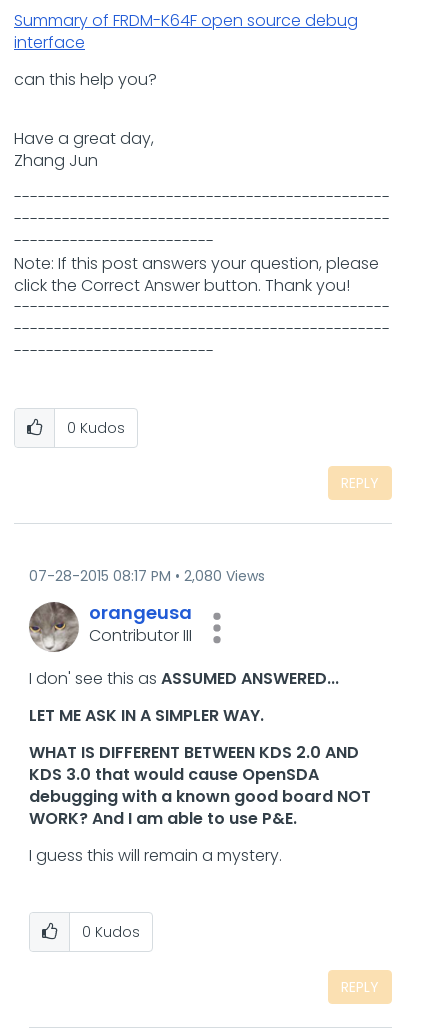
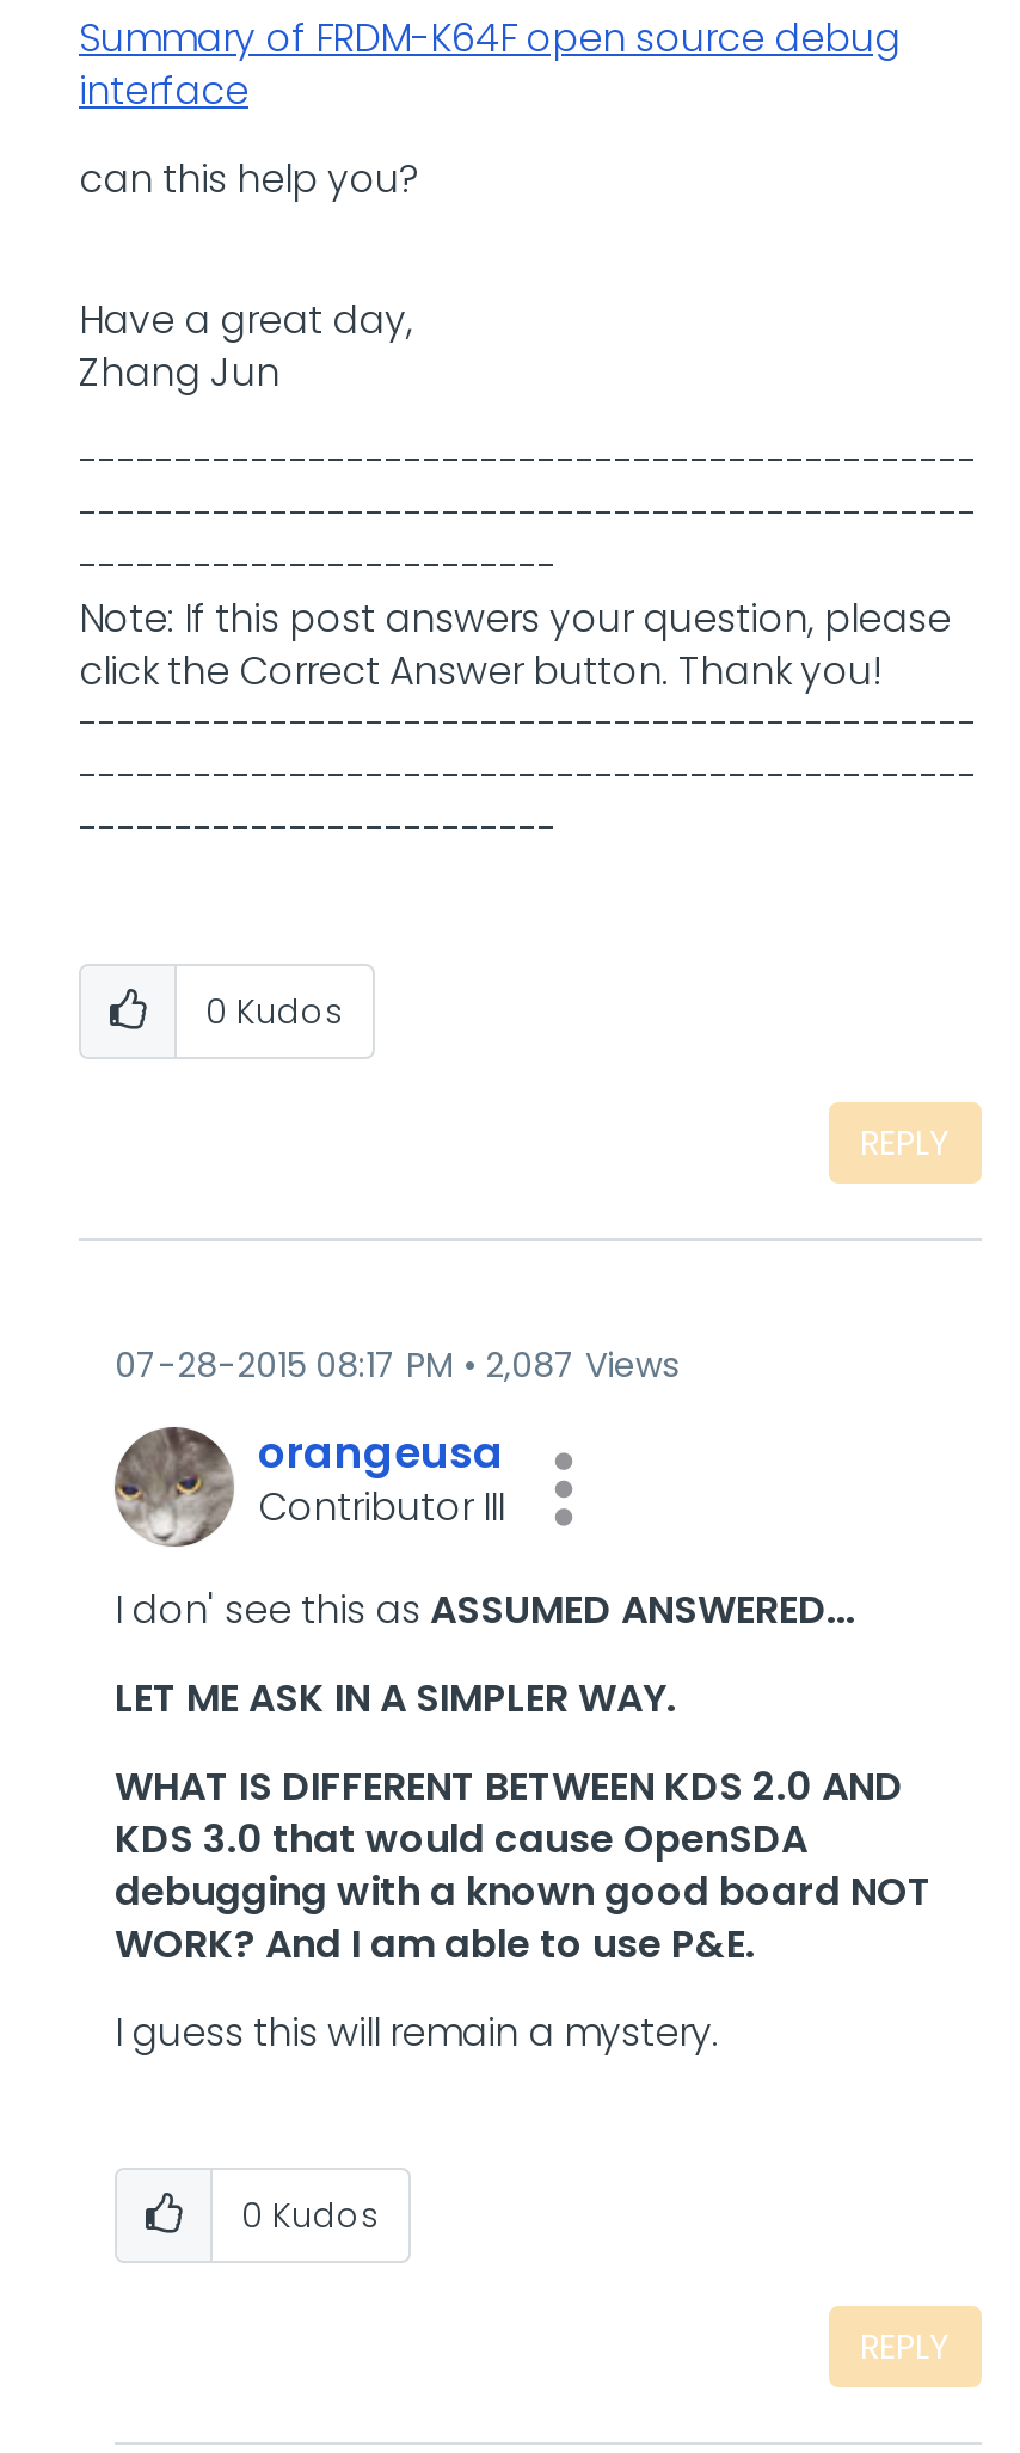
- 07-28-2015 08:17 PM 2,080 Views
+ 07-28-2015 08:17 PM 2,087 Views
